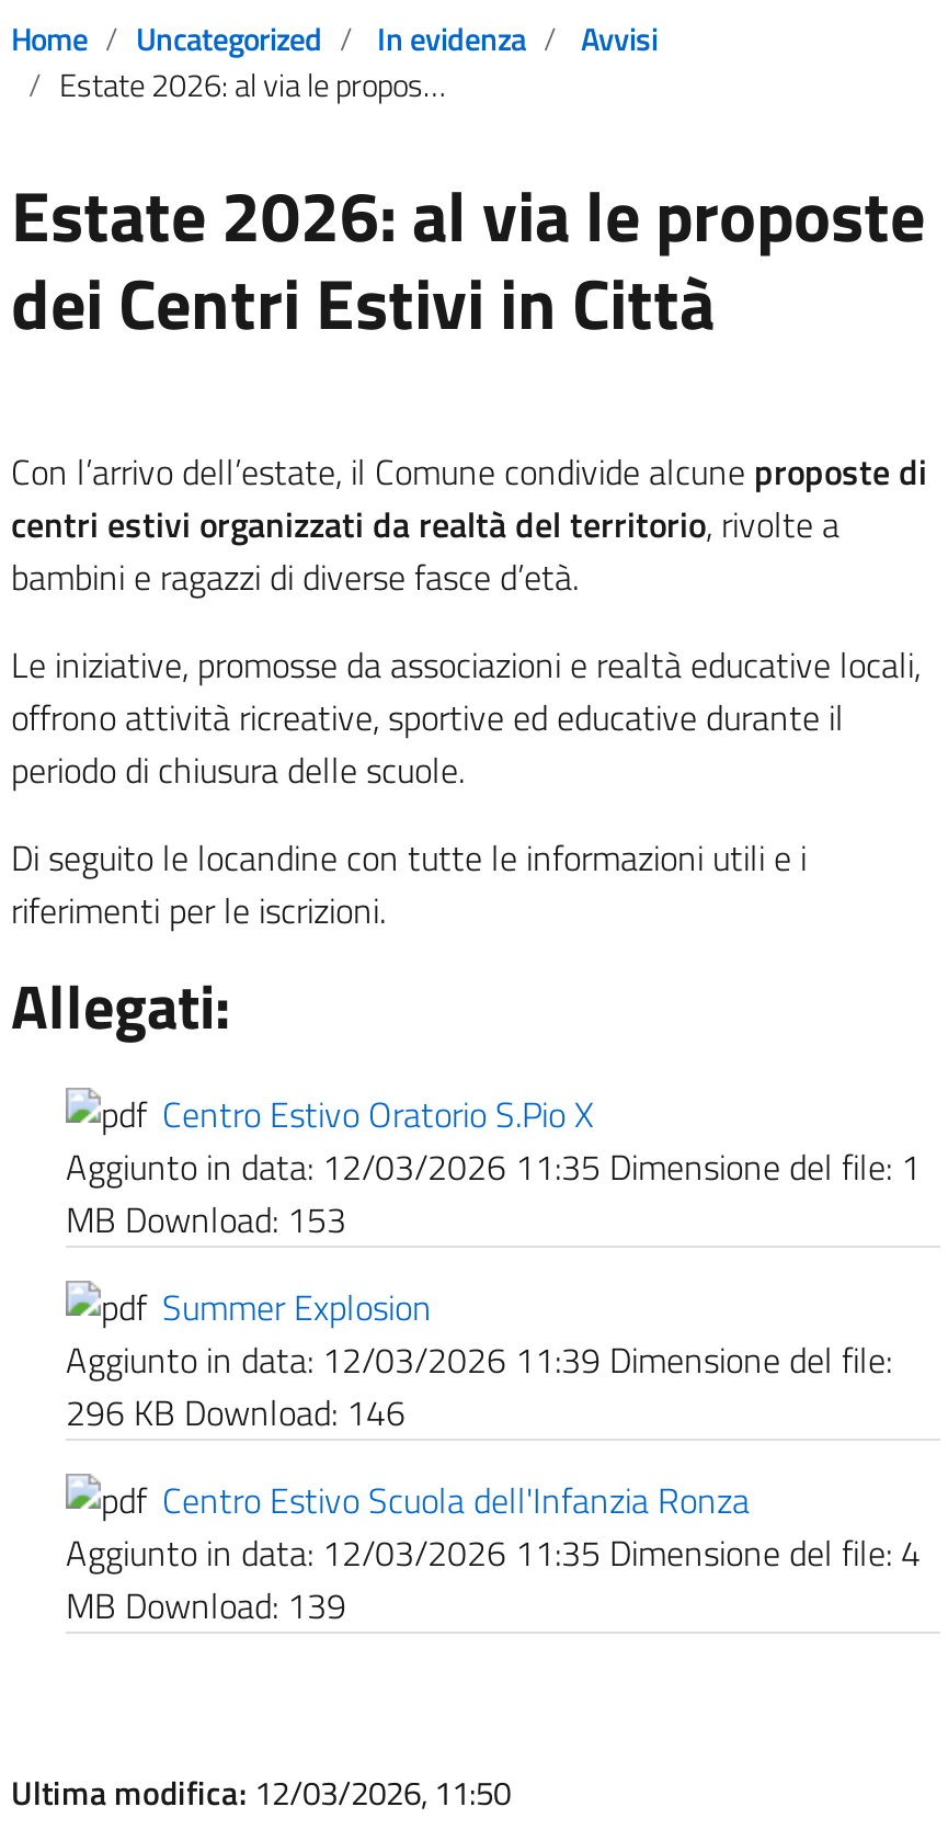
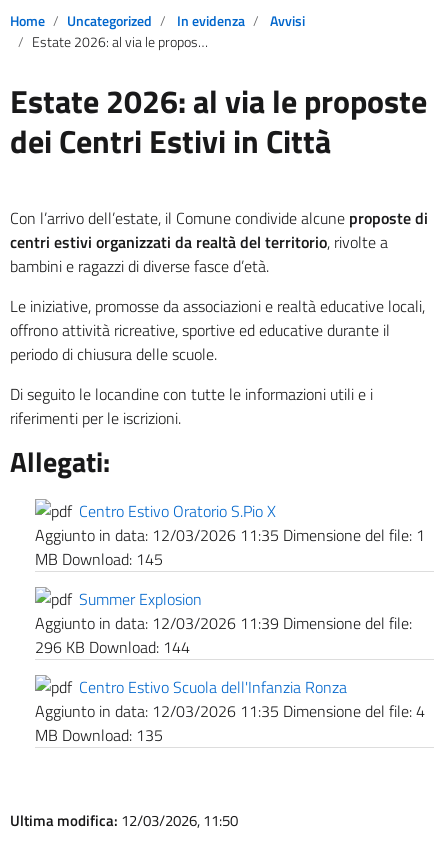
- MB Download: 153
+ MB Download: 145

- 296 KB Download: 146
+ 296 KB Download: 144

- MB Download: 139
+ MB Download: 135
